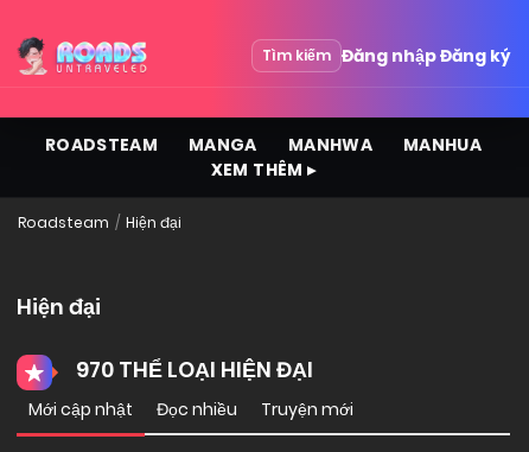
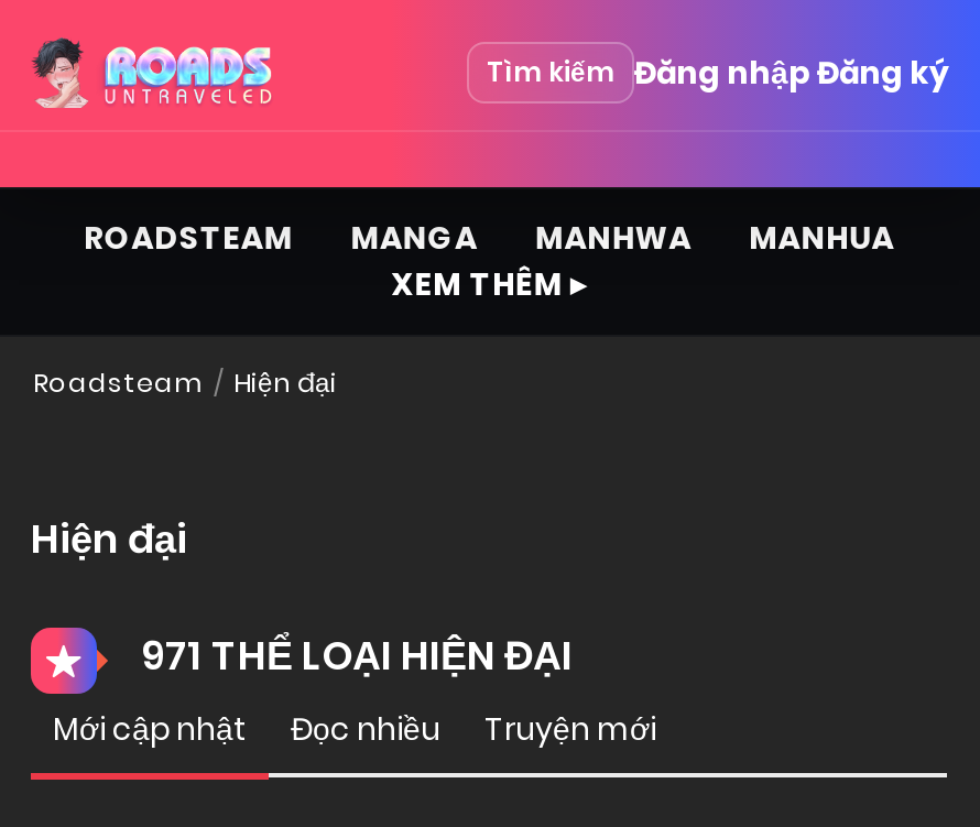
- 970 THỂ LOẠI HIỆN ĐẠI
+ 971 THỂ LOẠI HIỆN ĐẠI
